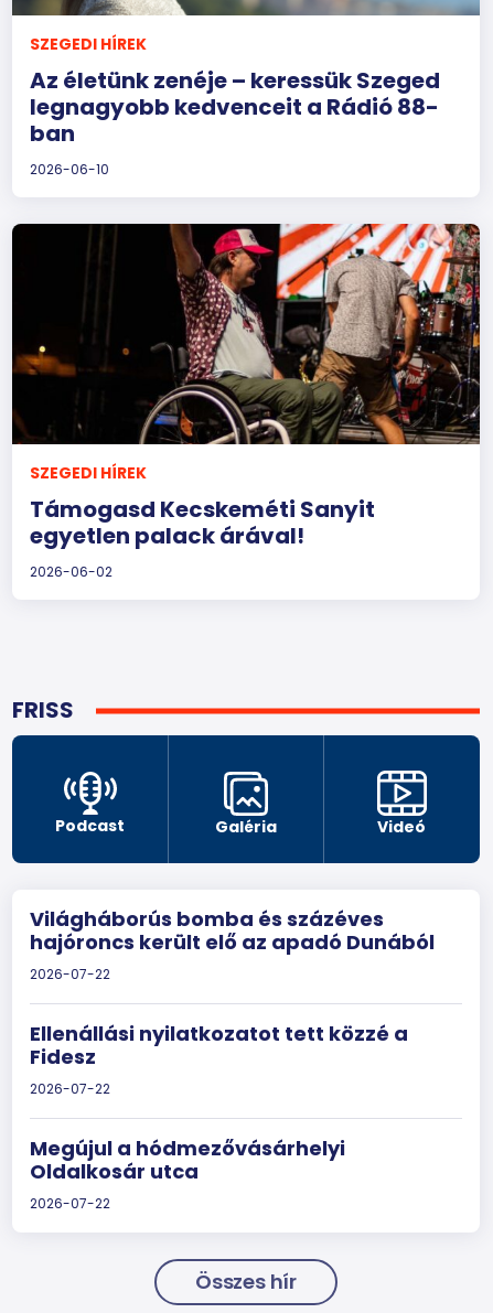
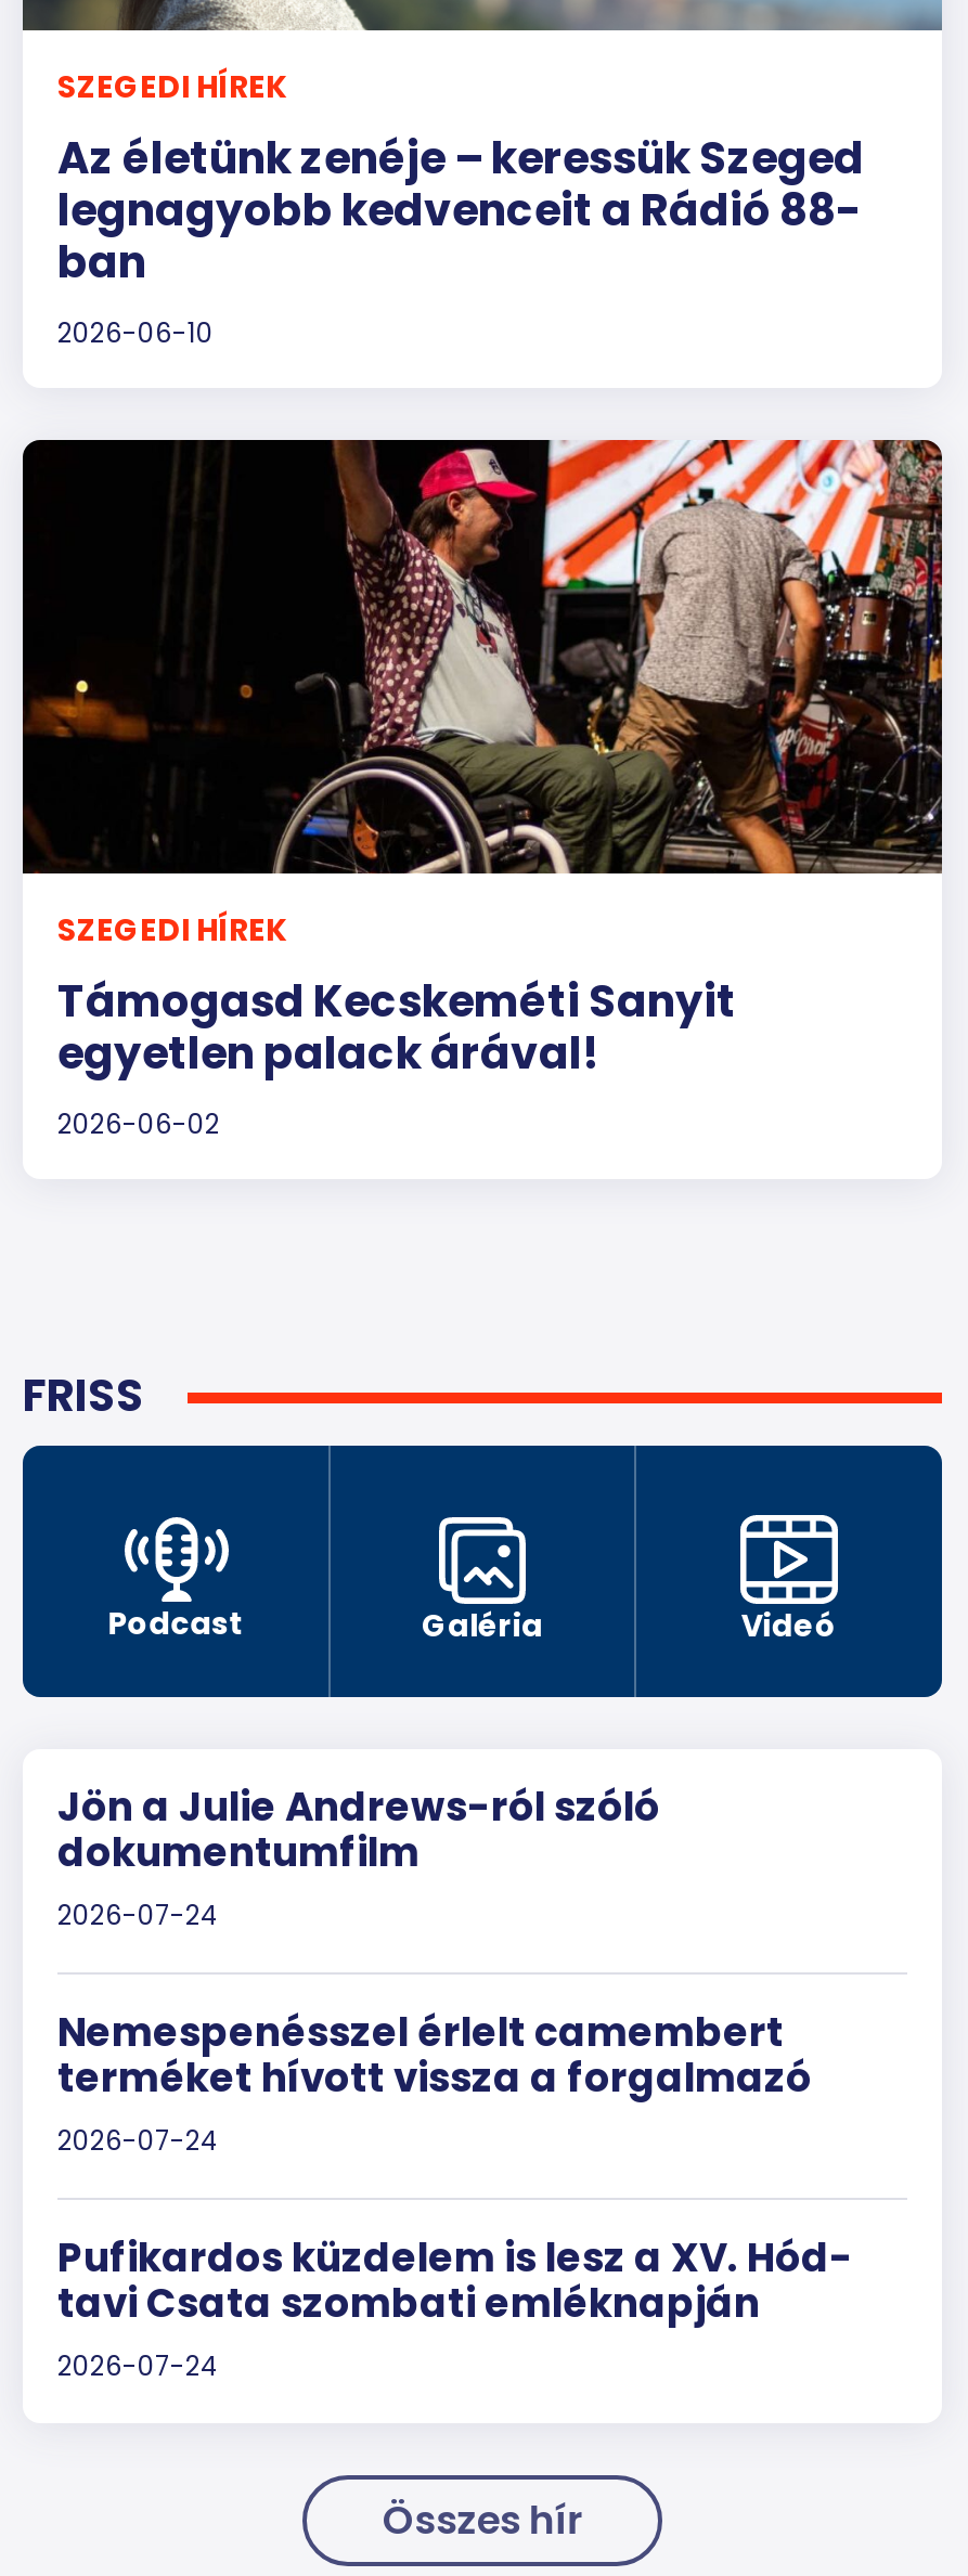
- Világháborús bomba és százéves
- hajóroncs került elő az apadó Dunából
- 2026-07-22
+ Jön a Julie Andrews-ról szóló
+ dokumentumfilm
+ 2026-07-24

- Ellenállási nyilatkozatot tett közzé a
- Fidesz
- 2026-07-22
+ Nemespenésszel érlelt camembert
+ terméket hívott vissza a forgalmazó
+ 2026-07-24

- Megújul a hódmezővásárhelyi
- Oldalkosár utca
- 2026-07-22
+ Pufikardos küzdelem is lesz a XV. Hód-
+ tavi Csata szombati emléknapján
+ 2026-07-24
